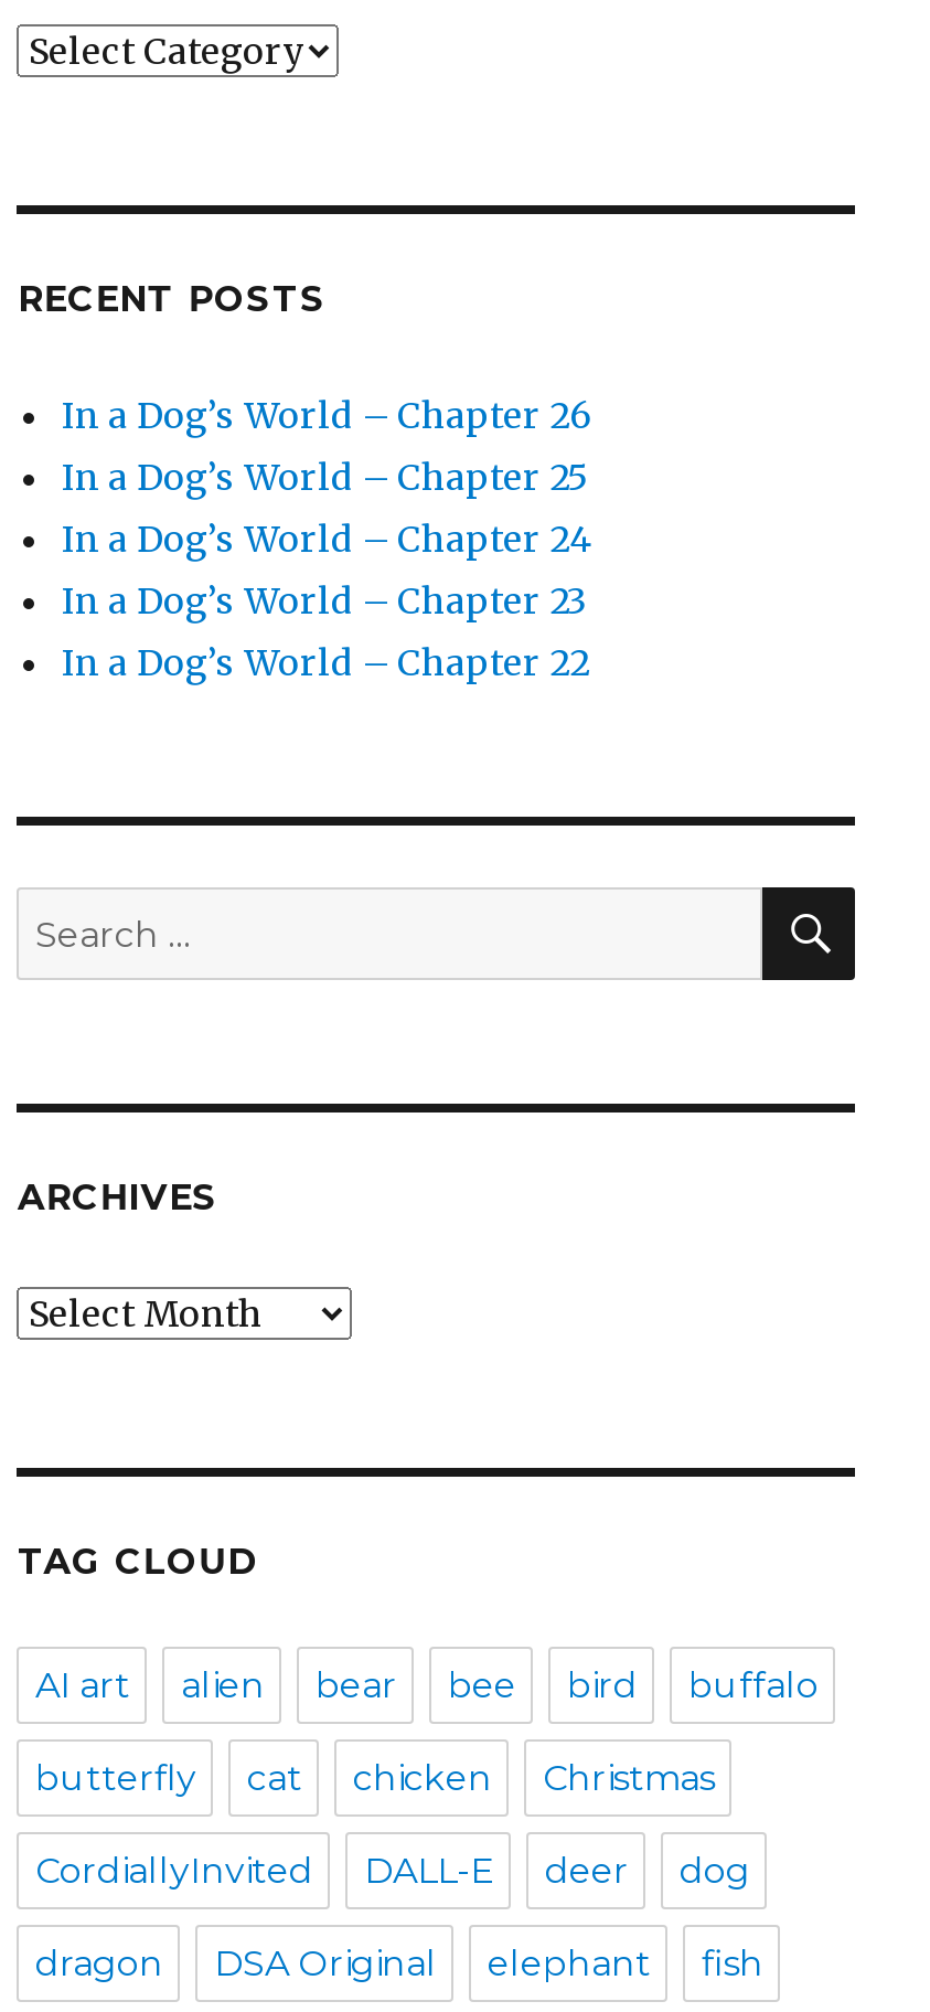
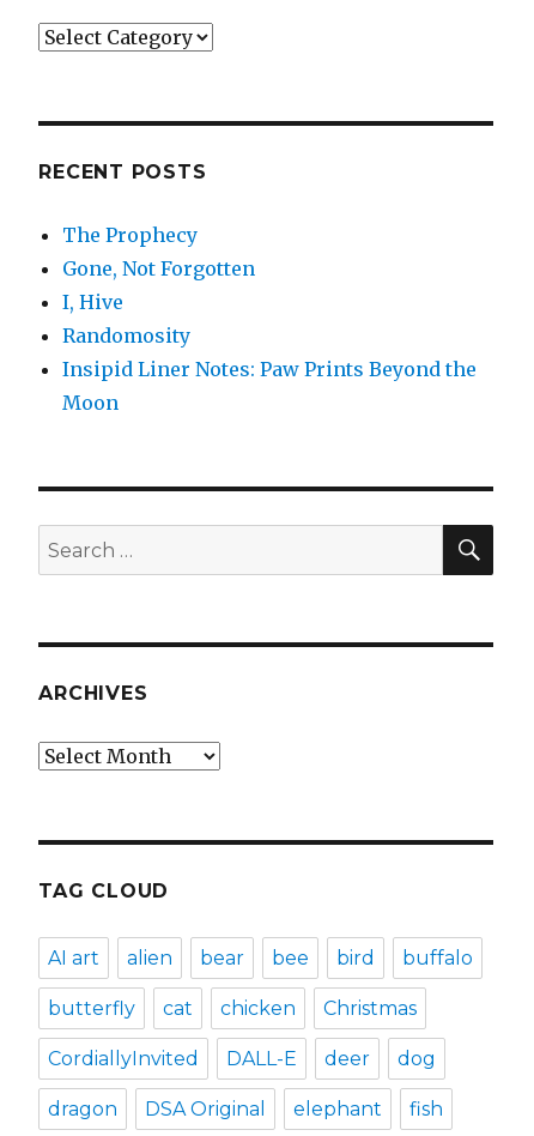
- In a Dog’s World – Chapter 26
- In a Dog’s World – Chapter 25
- In a Dog’s World – Chapter 24
- In a Dog’s World – Chapter 23
- In a Dog’s World – Chapter 22
+ The Prophecy
+ Gone, Not Forgotten
+ I, Hive
+ Randomosity
+ Insipid Liner Notes: Paw Prints Beyond the
+ Moon
